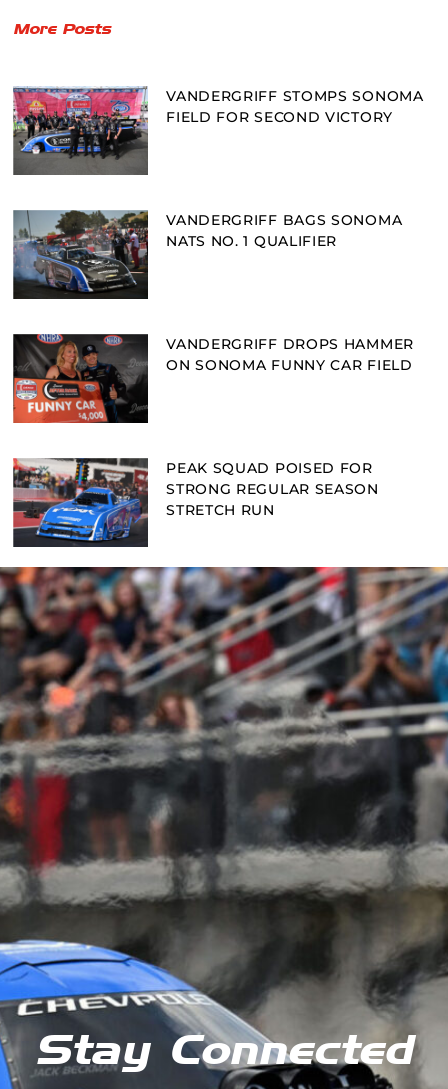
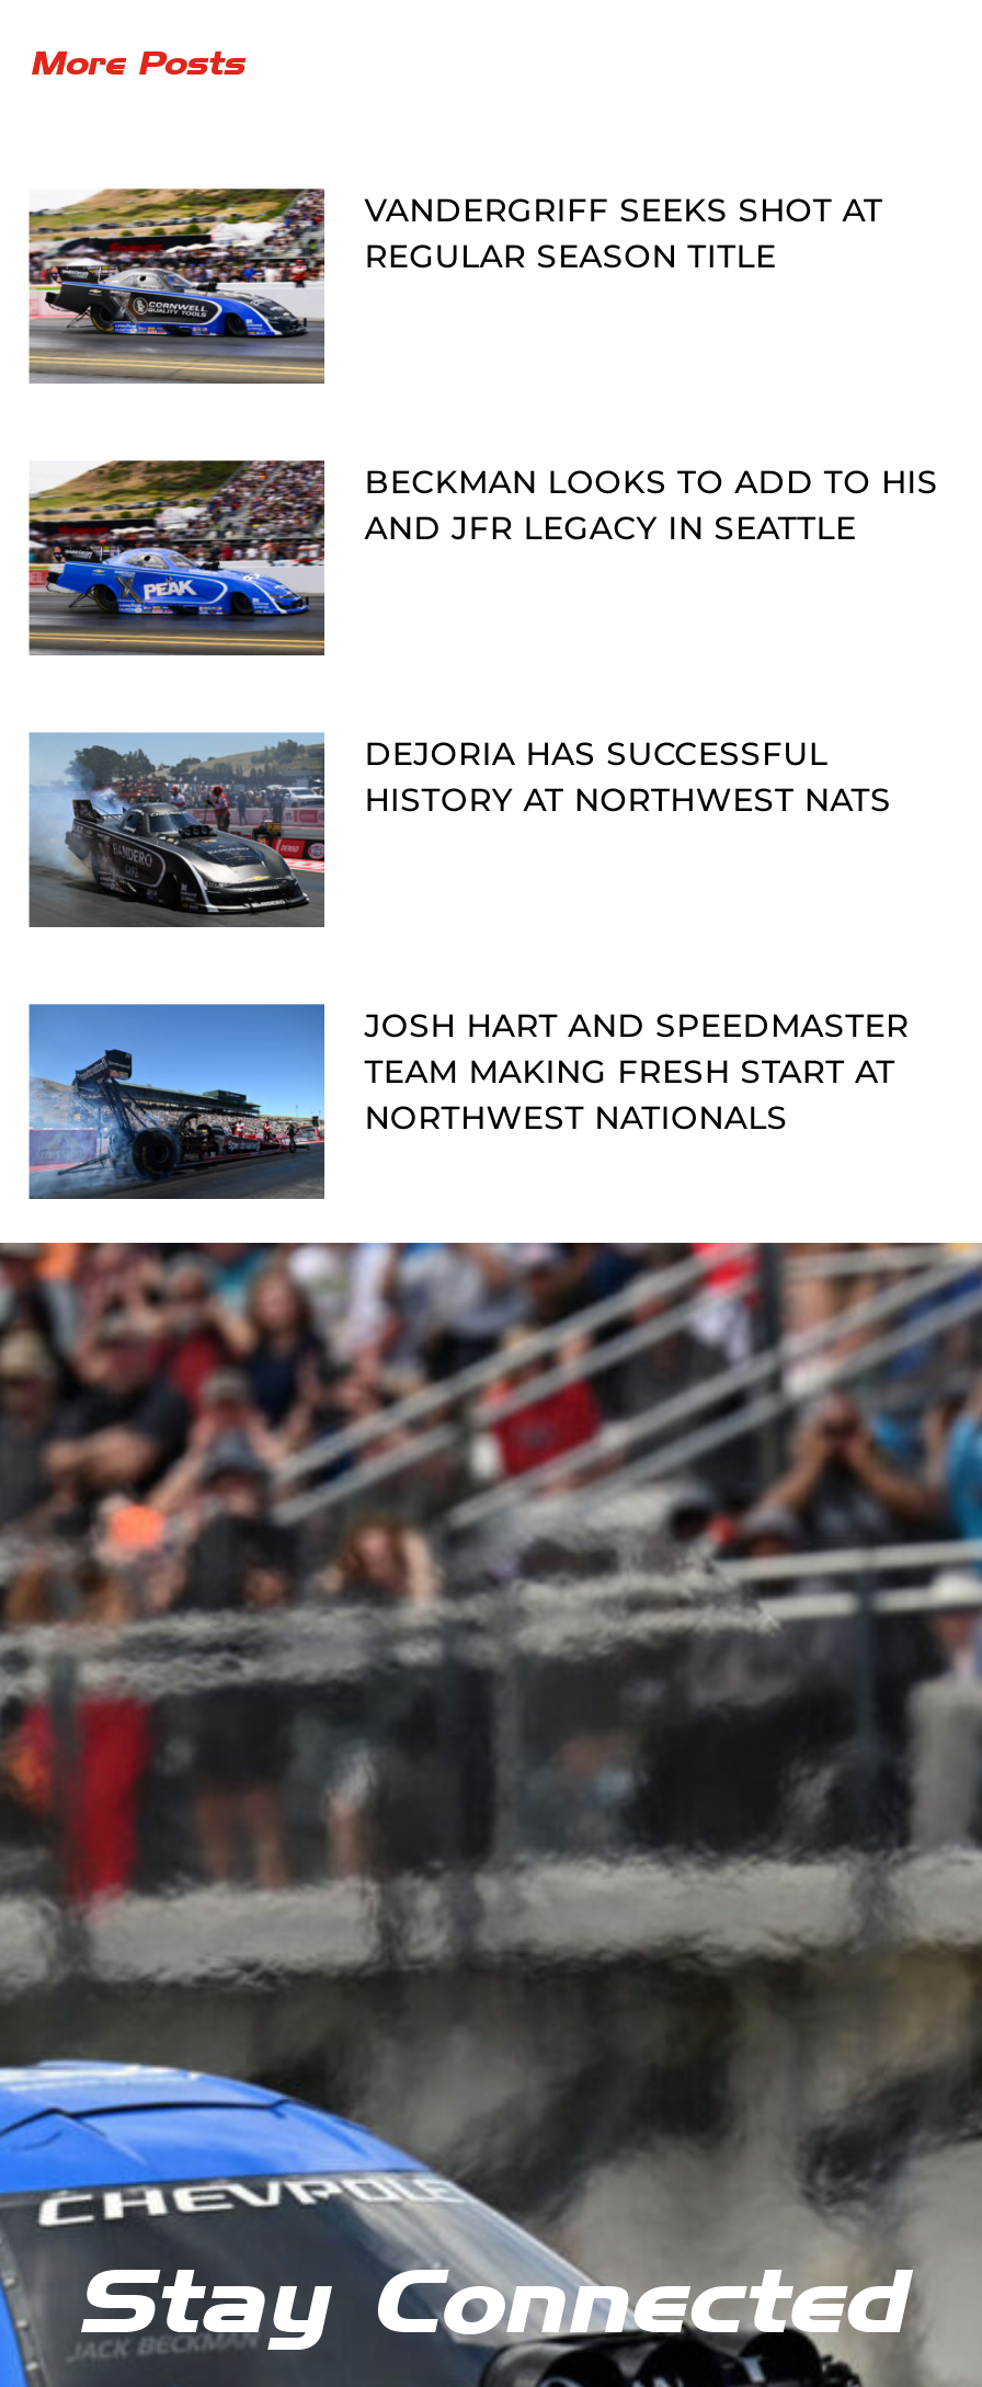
- [image]
- VANDERGRIFF STOMPS SONOMA
- FIELD FOR SECOND VICTORY
+ [image]
+ VANDERGRIFF SEEKS SHOT AT
+ REGULAR SEASON TITLE

- [image]
- VANDERGRIFF BAGS SONOMA
- NATS NO. 1 QUALIFIER
+ [image]
+ BECKMAN LOOKS TO ADD TO HIS
+ AND JFR LEGACY IN SEATTLE

- [image]
- VANDERGRIFF DROPS HAMMER
- ON SONOMA FUNNY CAR FIELD
+ [image]
+ DEJORIA HAS SUCCESSFUL
+ HISTORY AT NORTHWEST NATS

- [image]
- PEAK SQUAD POISED FOR
- STRONG REGULAR SEASON
- STRETCH RUN
+ [image]
+ JOSH HART AND SPEEDMASTER
+ TEAM MAKING FRESH START AT
+ NORTHWEST NATIONALS
